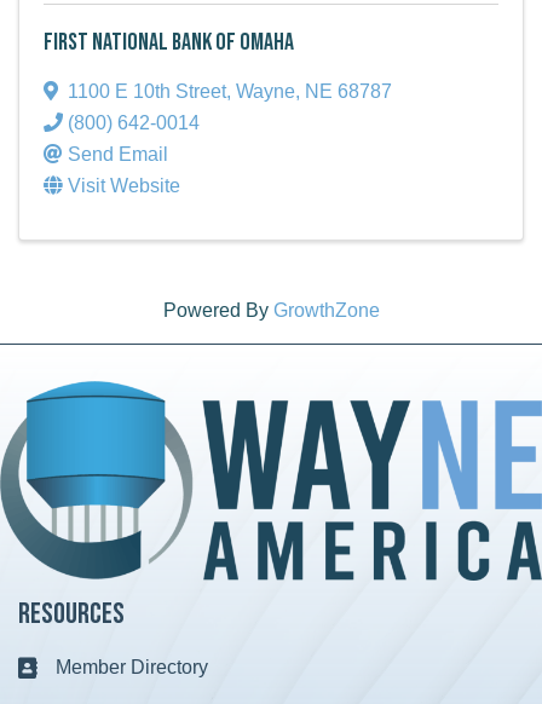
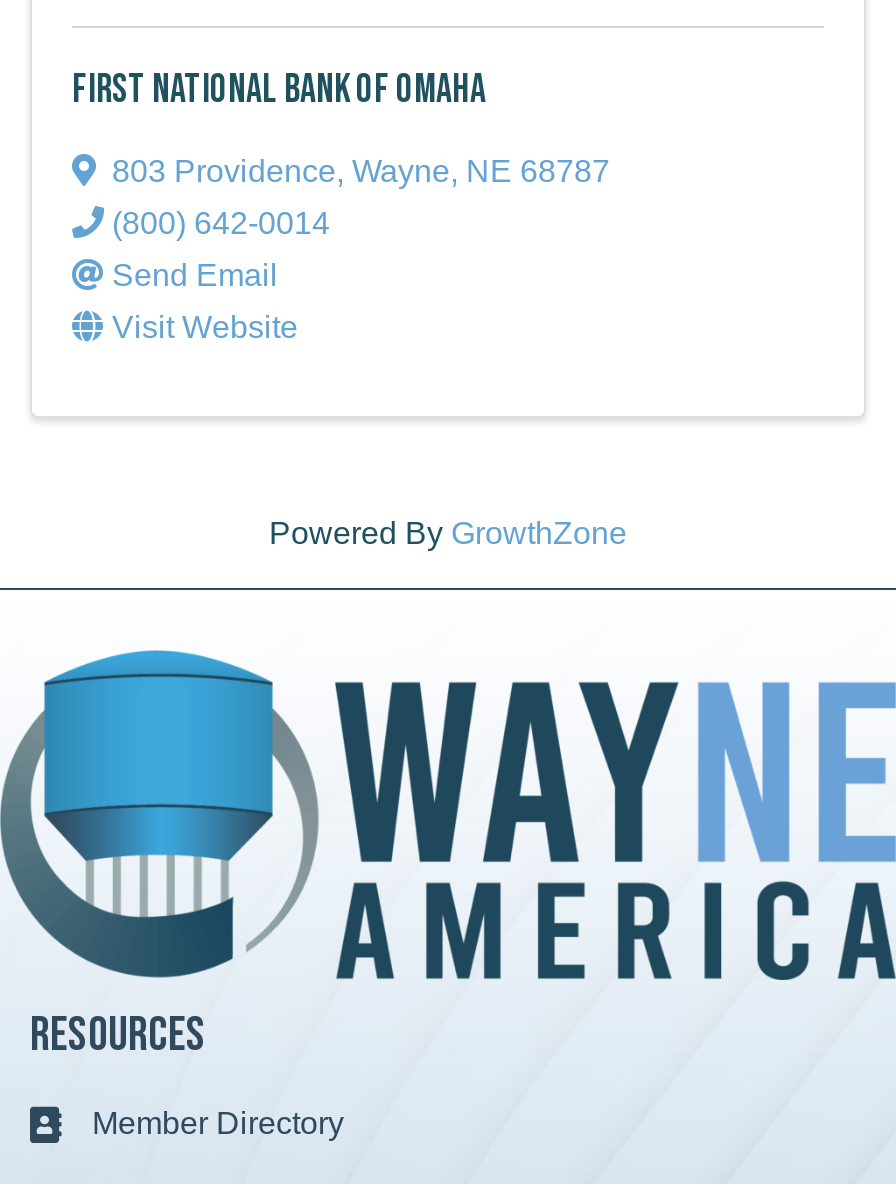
- 1100 E 10th Street, Wayne, NE 68787
+ 803 Providence, Wayne, NE 68787
